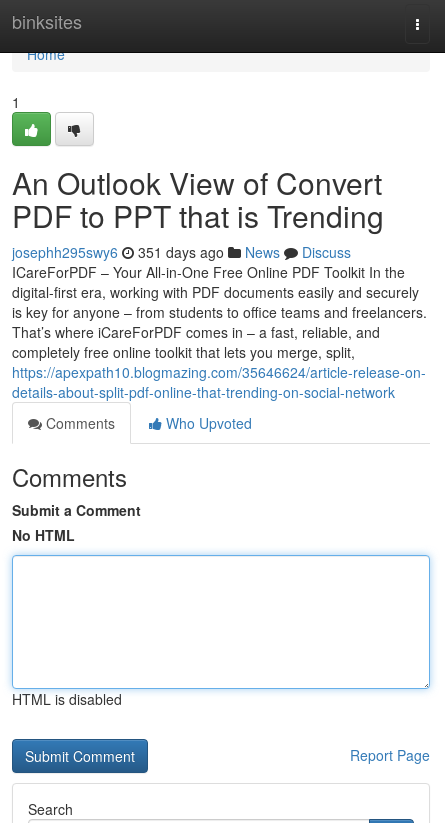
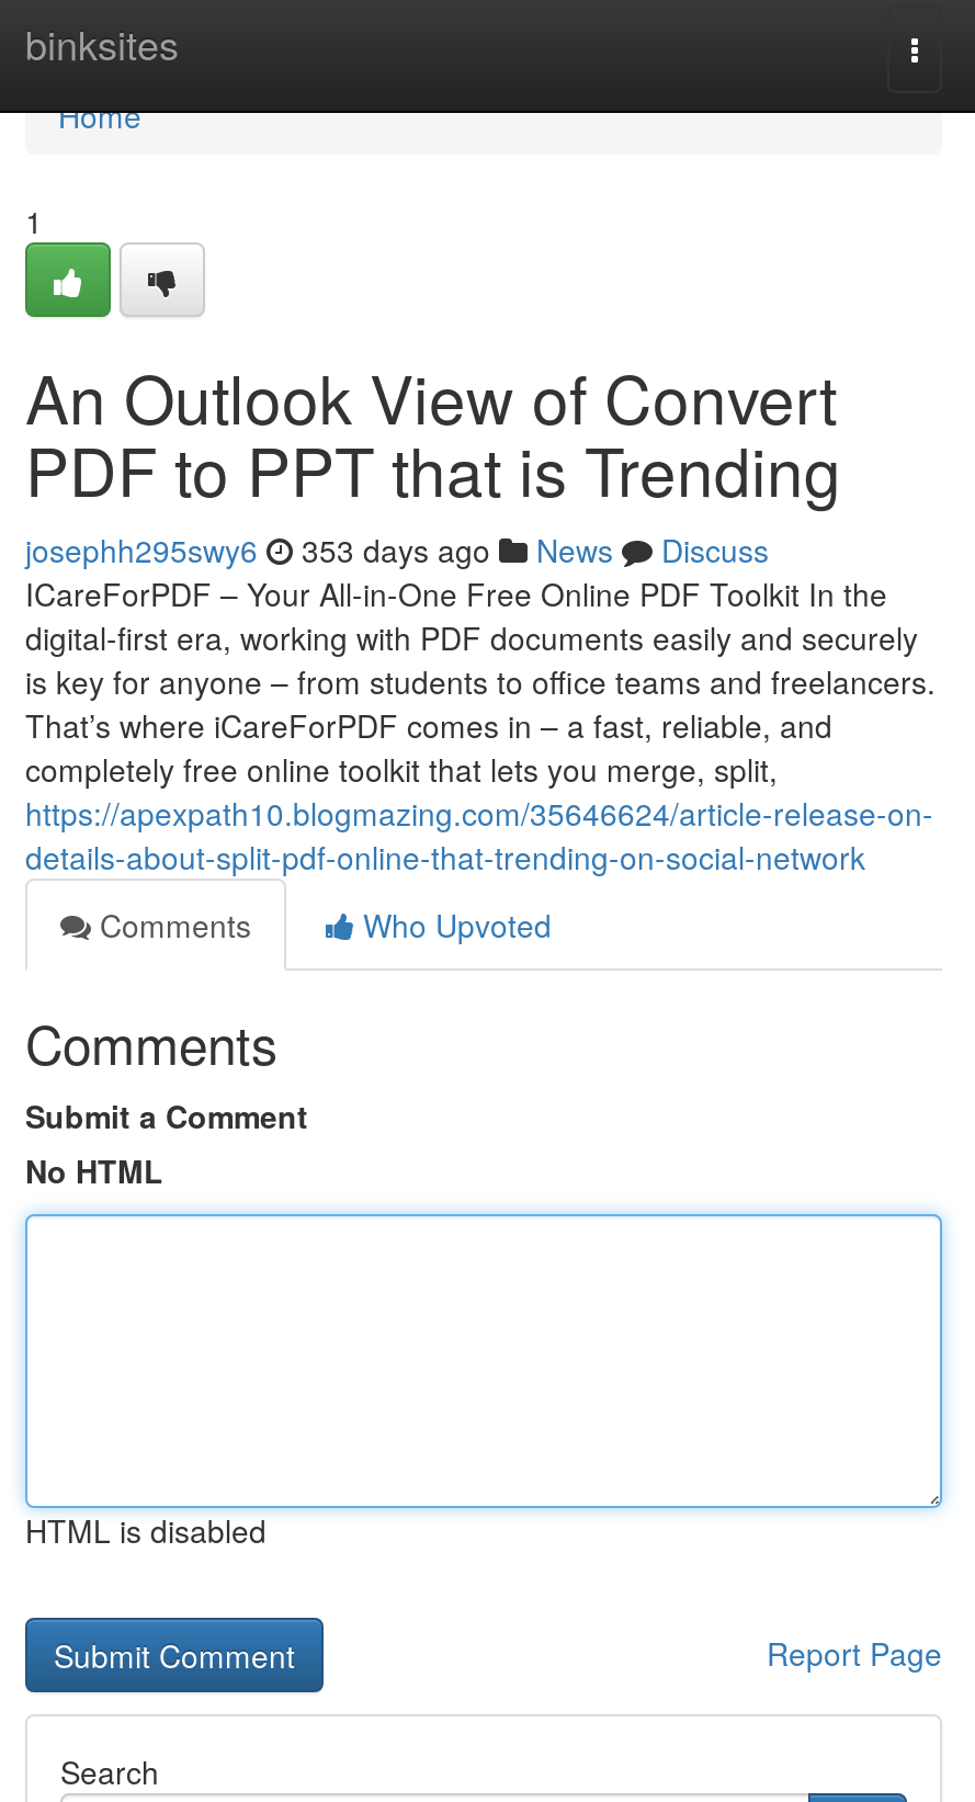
- josephh295swy6 351 days ago News Discuss
+ josephh295swy6 353 days ago News Discuss
